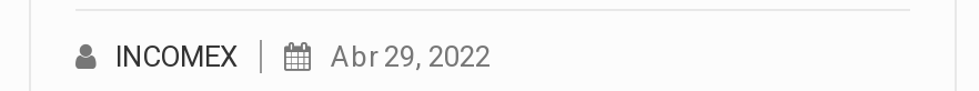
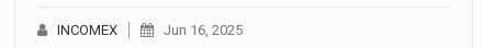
- Abr 29, 2022
+ Jun 16, 2025
